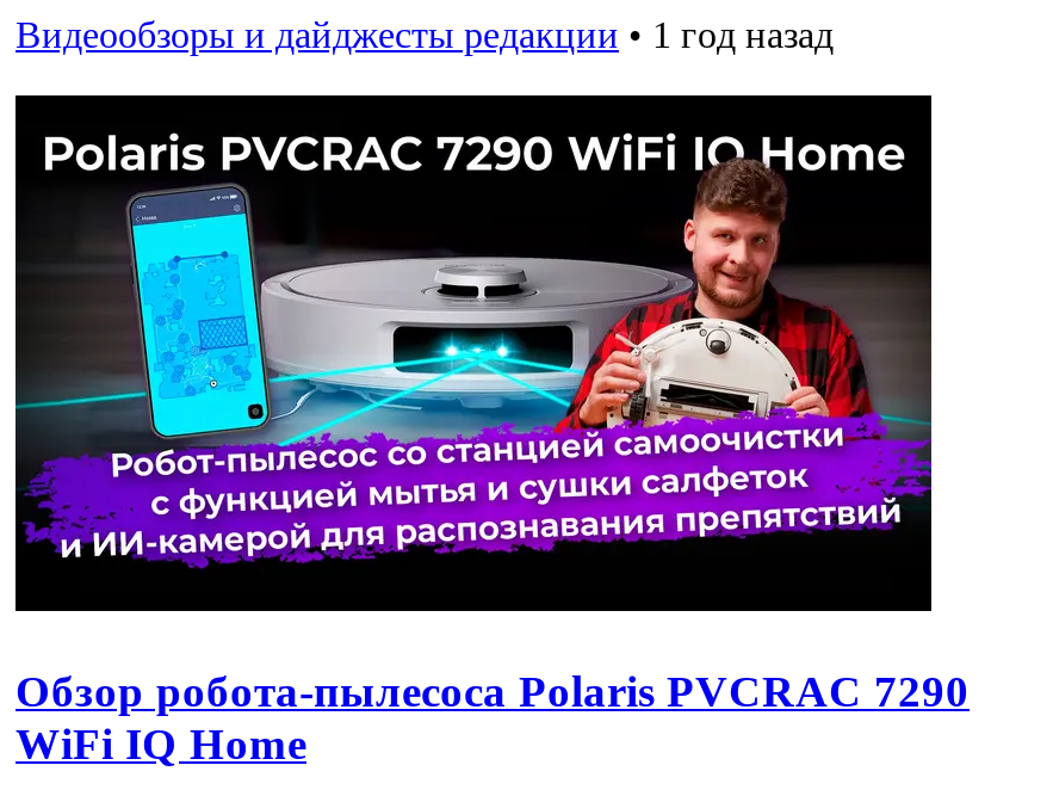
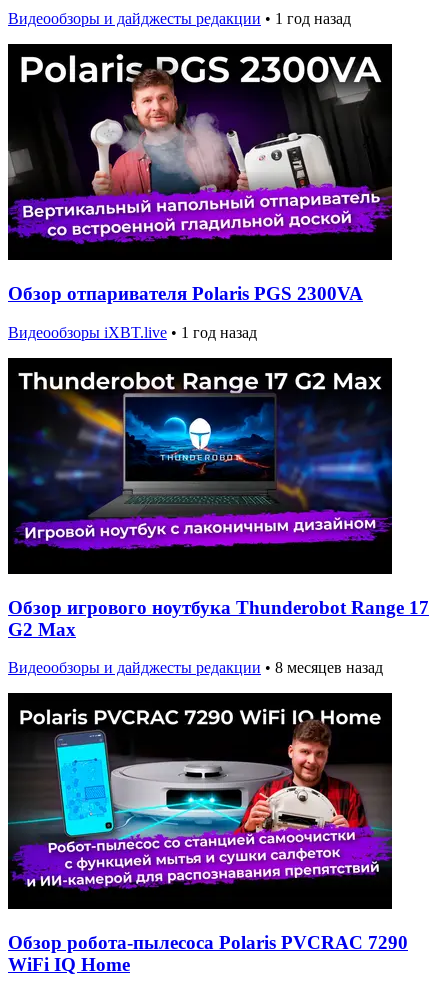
+ [image]
+ Обзор отпаривателя Polaris PGS 2300VA
+ Видеообзоры iXBT.live • 1 год назад

+ [image]
+ Обзор игрового ноутбука Thunderobot Range 17
+ G2 Max
+ Видеообзоры и дайджесты редакции • 8 месяцев назад
